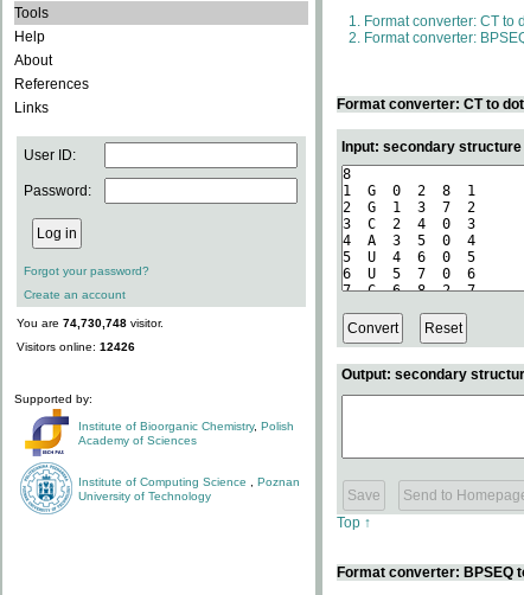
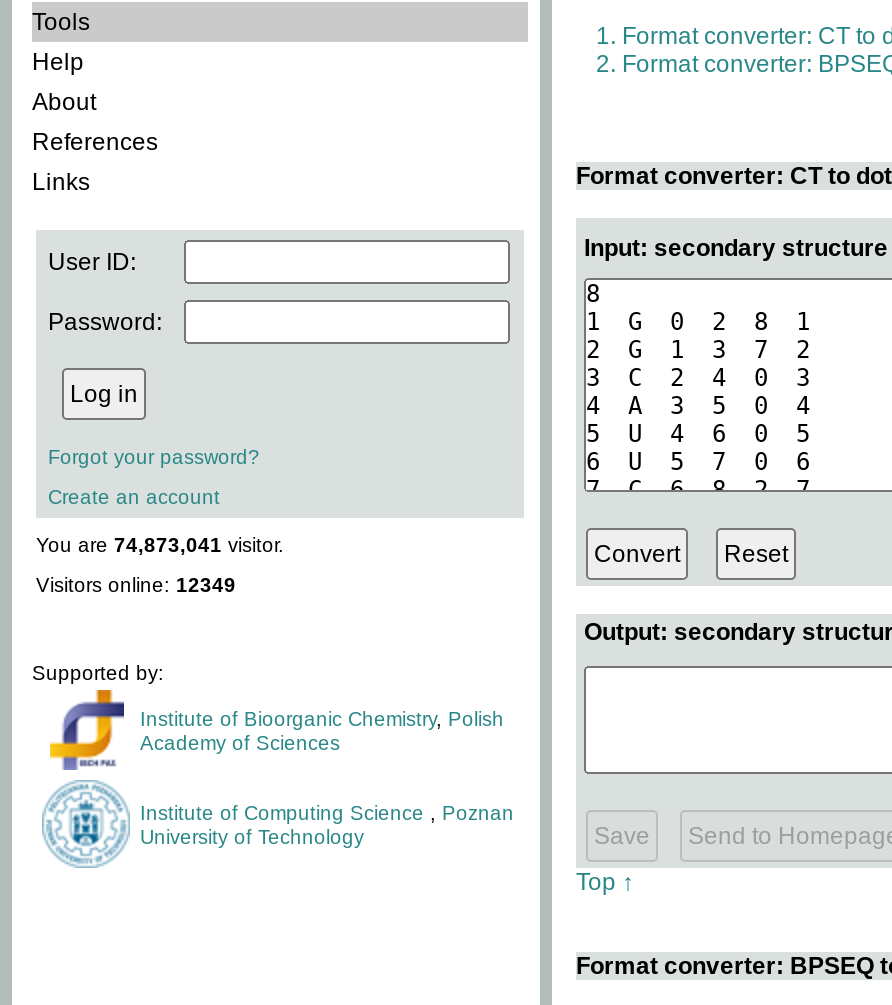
- You are 74,730,748 visitor.
+ You are 74,873,041 visitor.

- Visitors online: 12426
+ Visitors online: 12349
